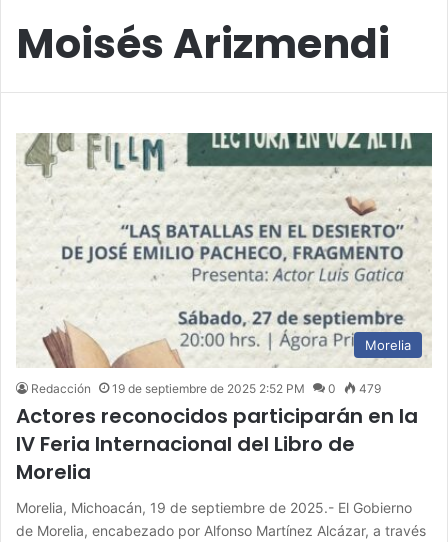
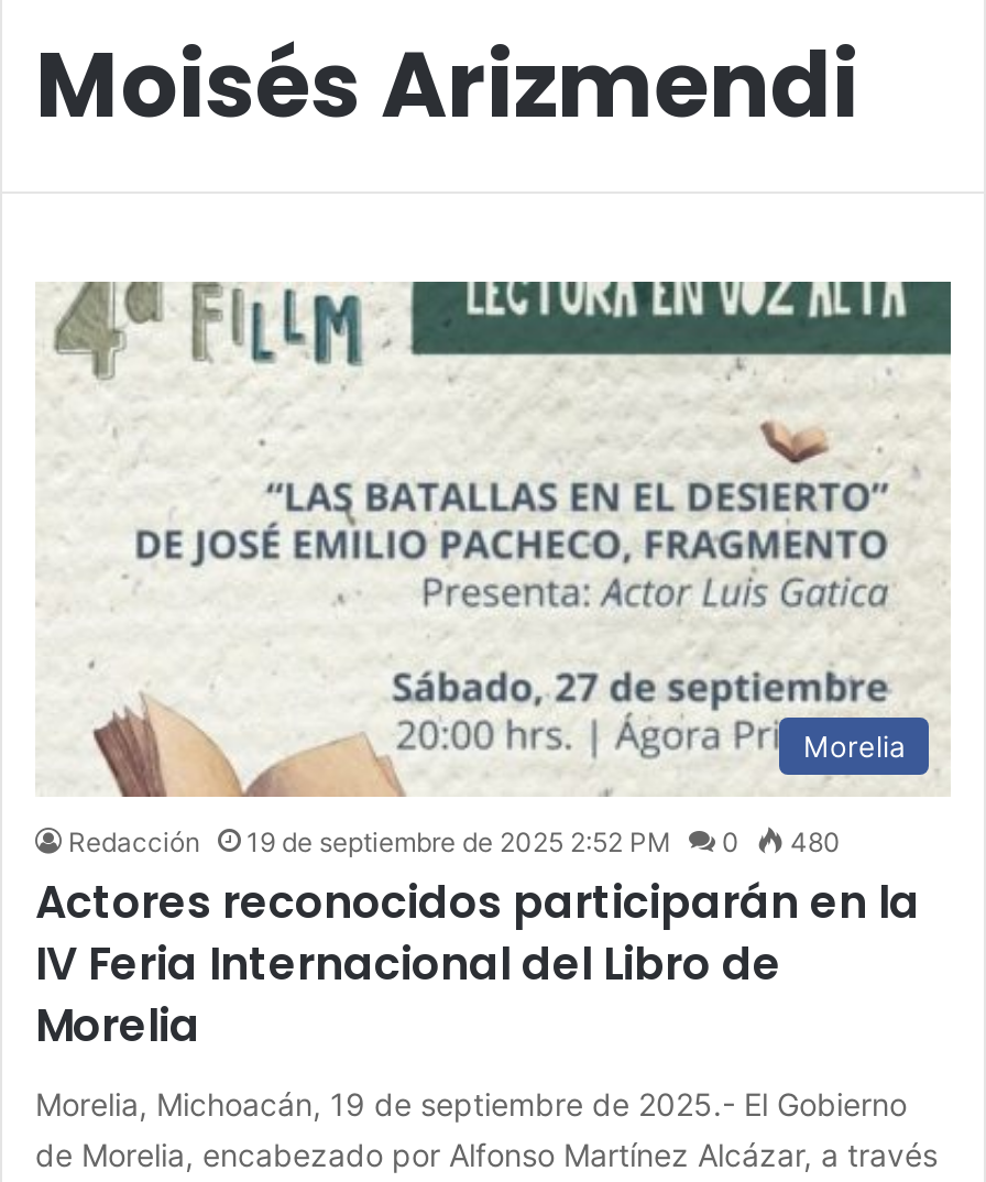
- Redacción 19 de septiembre de 2025 2:52 PM 0 479
+ Redacción 19 de septiembre de 2025 2:52 PM 0 480
